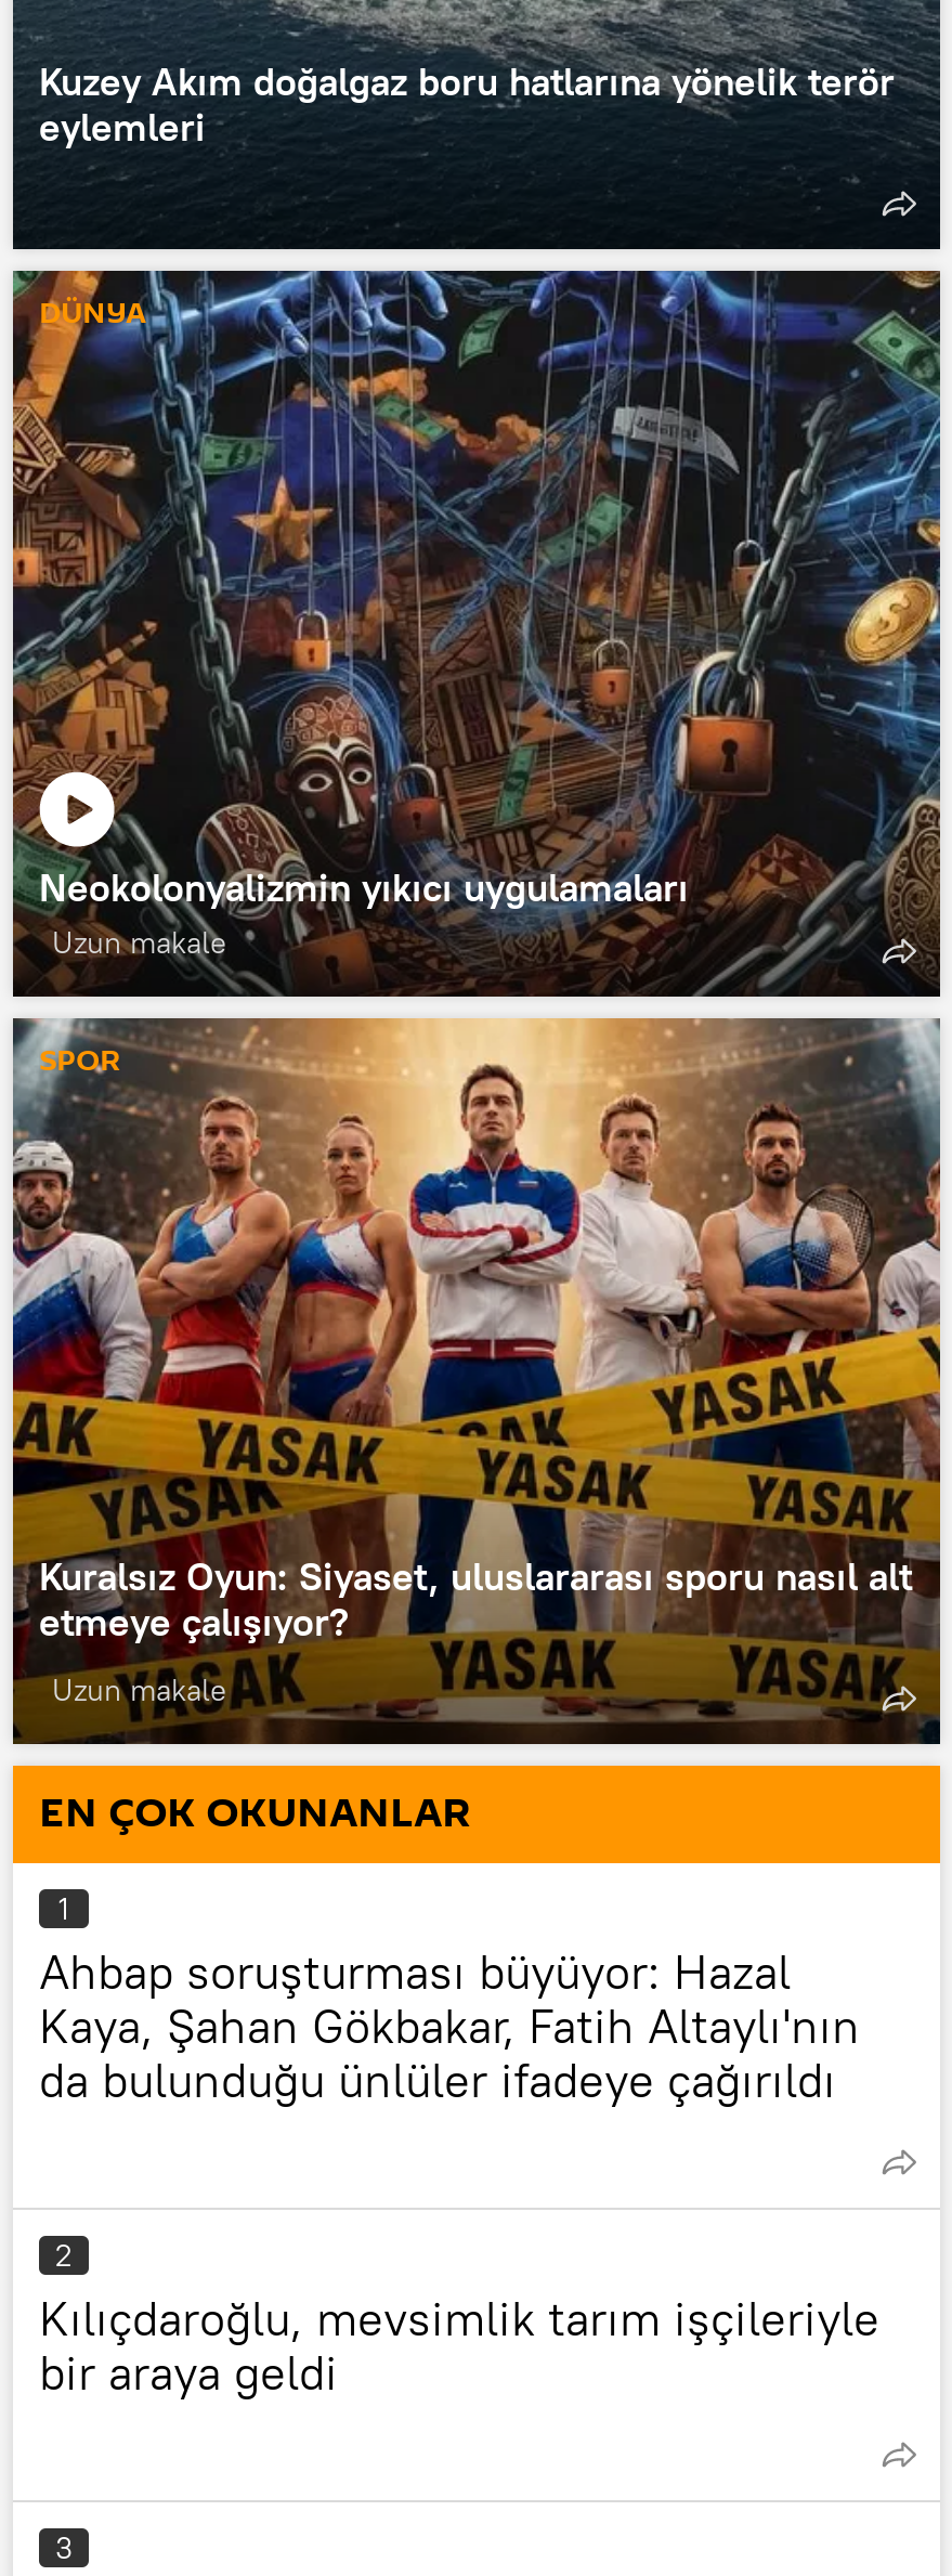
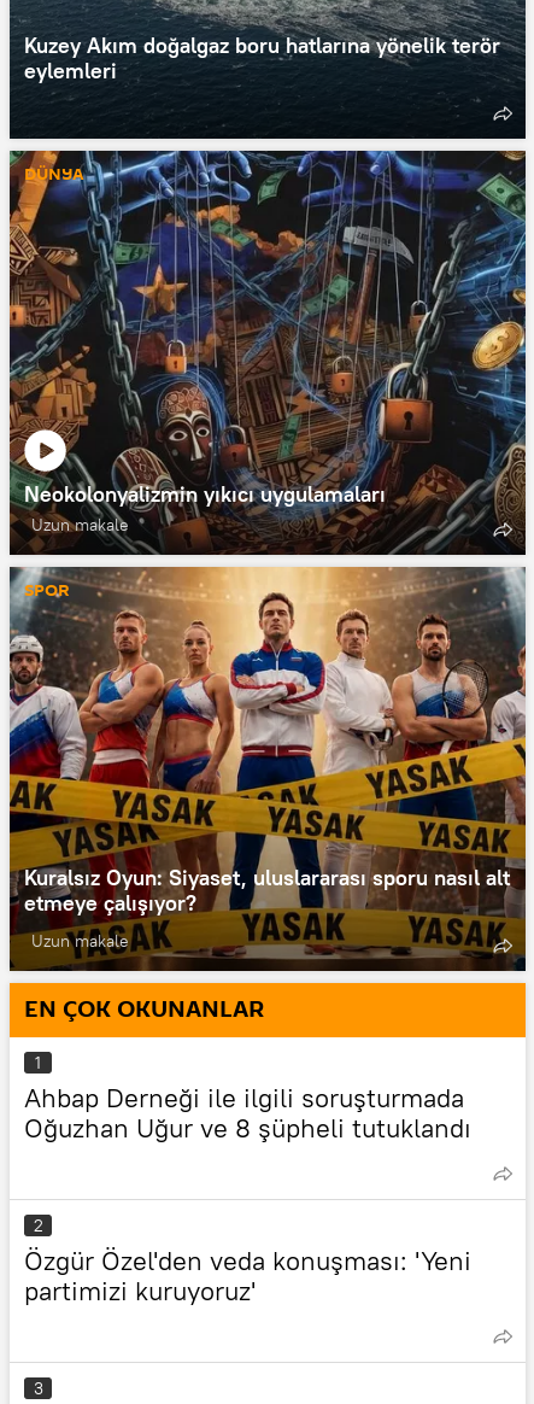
- Ahbap soruşturması büyüyor: Hazal
- Kaya, Şahan Gökbakar, Fatih Altaylı'nın
- da bulunduğu ünlüler ifadeye çağırıldı
+ Ahbap Derneği ile ilgili soruşturmada
+ Oğuzhan Uğur ve 8 şüpheli tutuklandı

- Kılıçdaroğlu, mevsimlik tarım işçileriyle
- bir araya geldi
+ Özgür Özel'den veda konuşması: 'Yeni
+ partimizi kuruyoruz'
